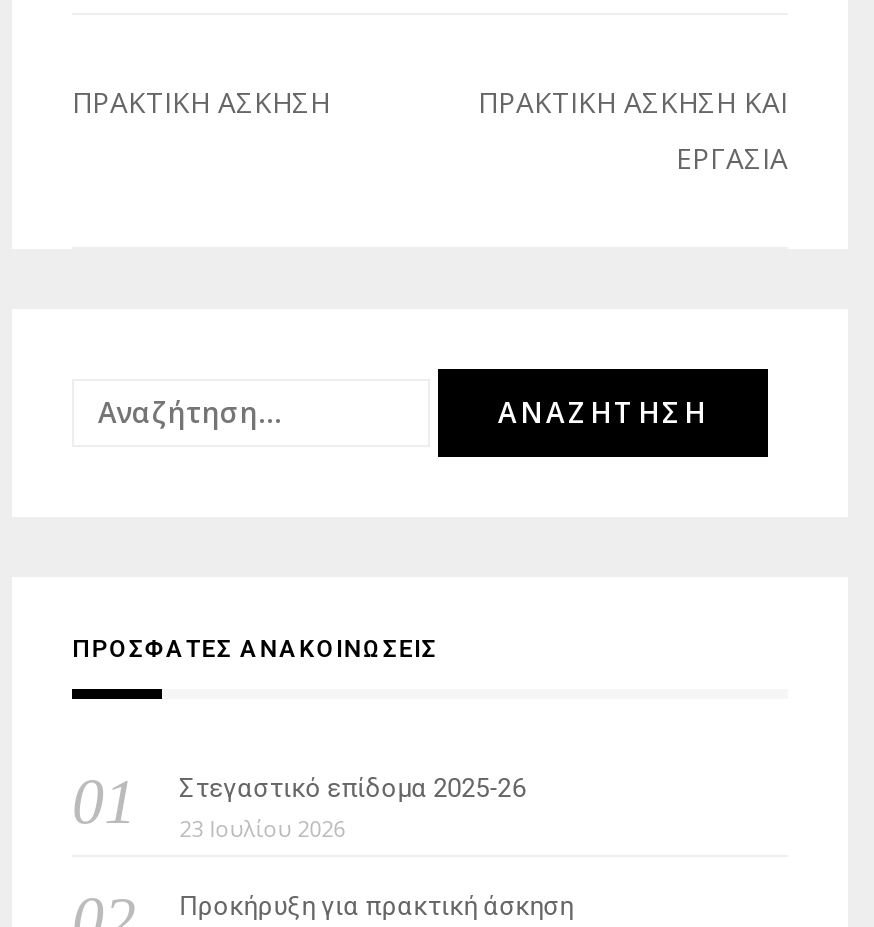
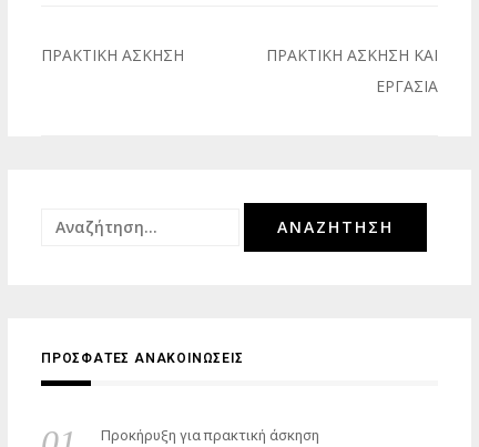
- Στεγαστικό επίδομα 2025-26
- 23 Ιουλίου 2026
